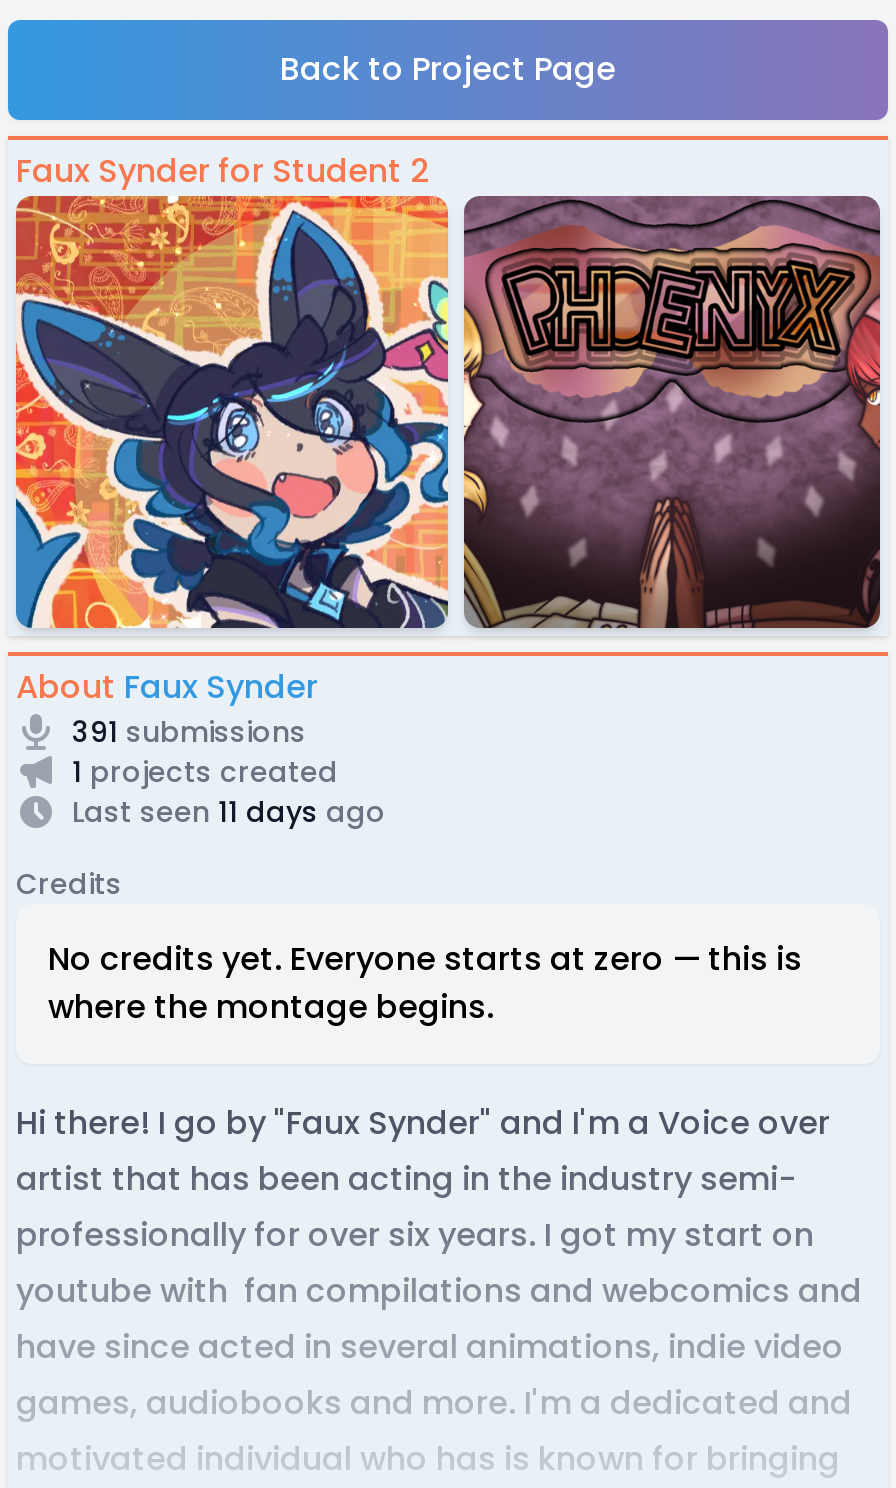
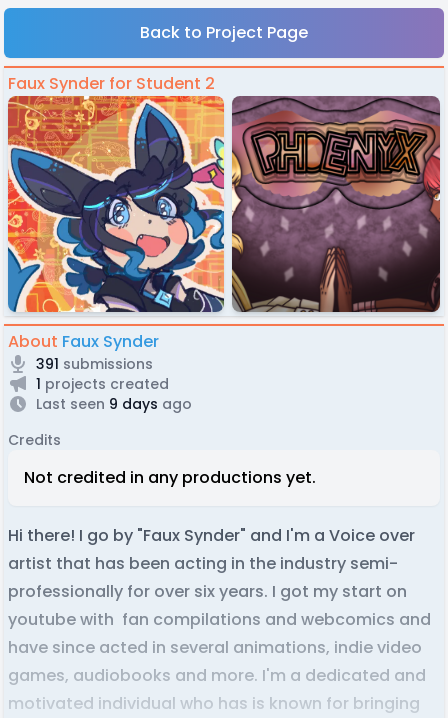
- Last seen 11 days ago
+ Last seen 9 days ago

- No credits yet. Everyone starts at zero — this is
- where the montage begins.
+ Not credited in any productions yet.
